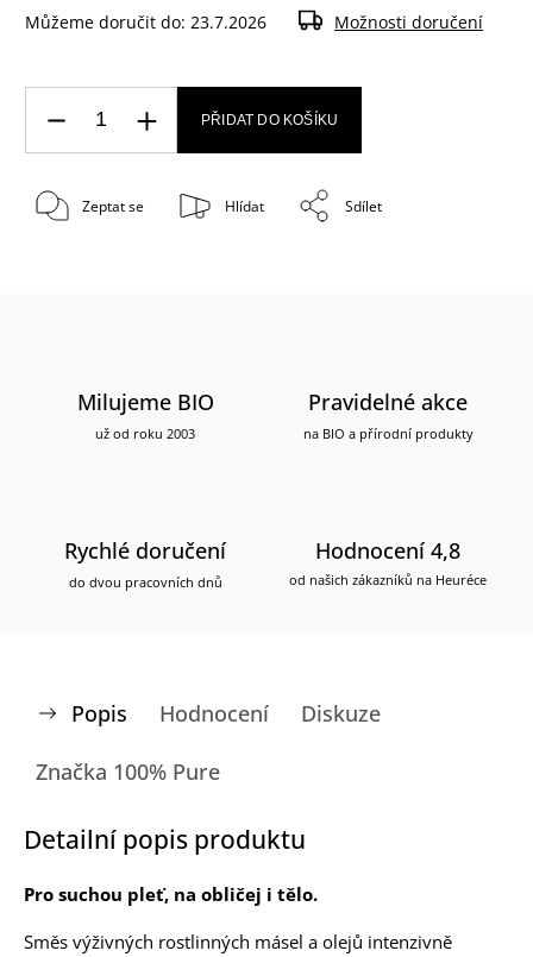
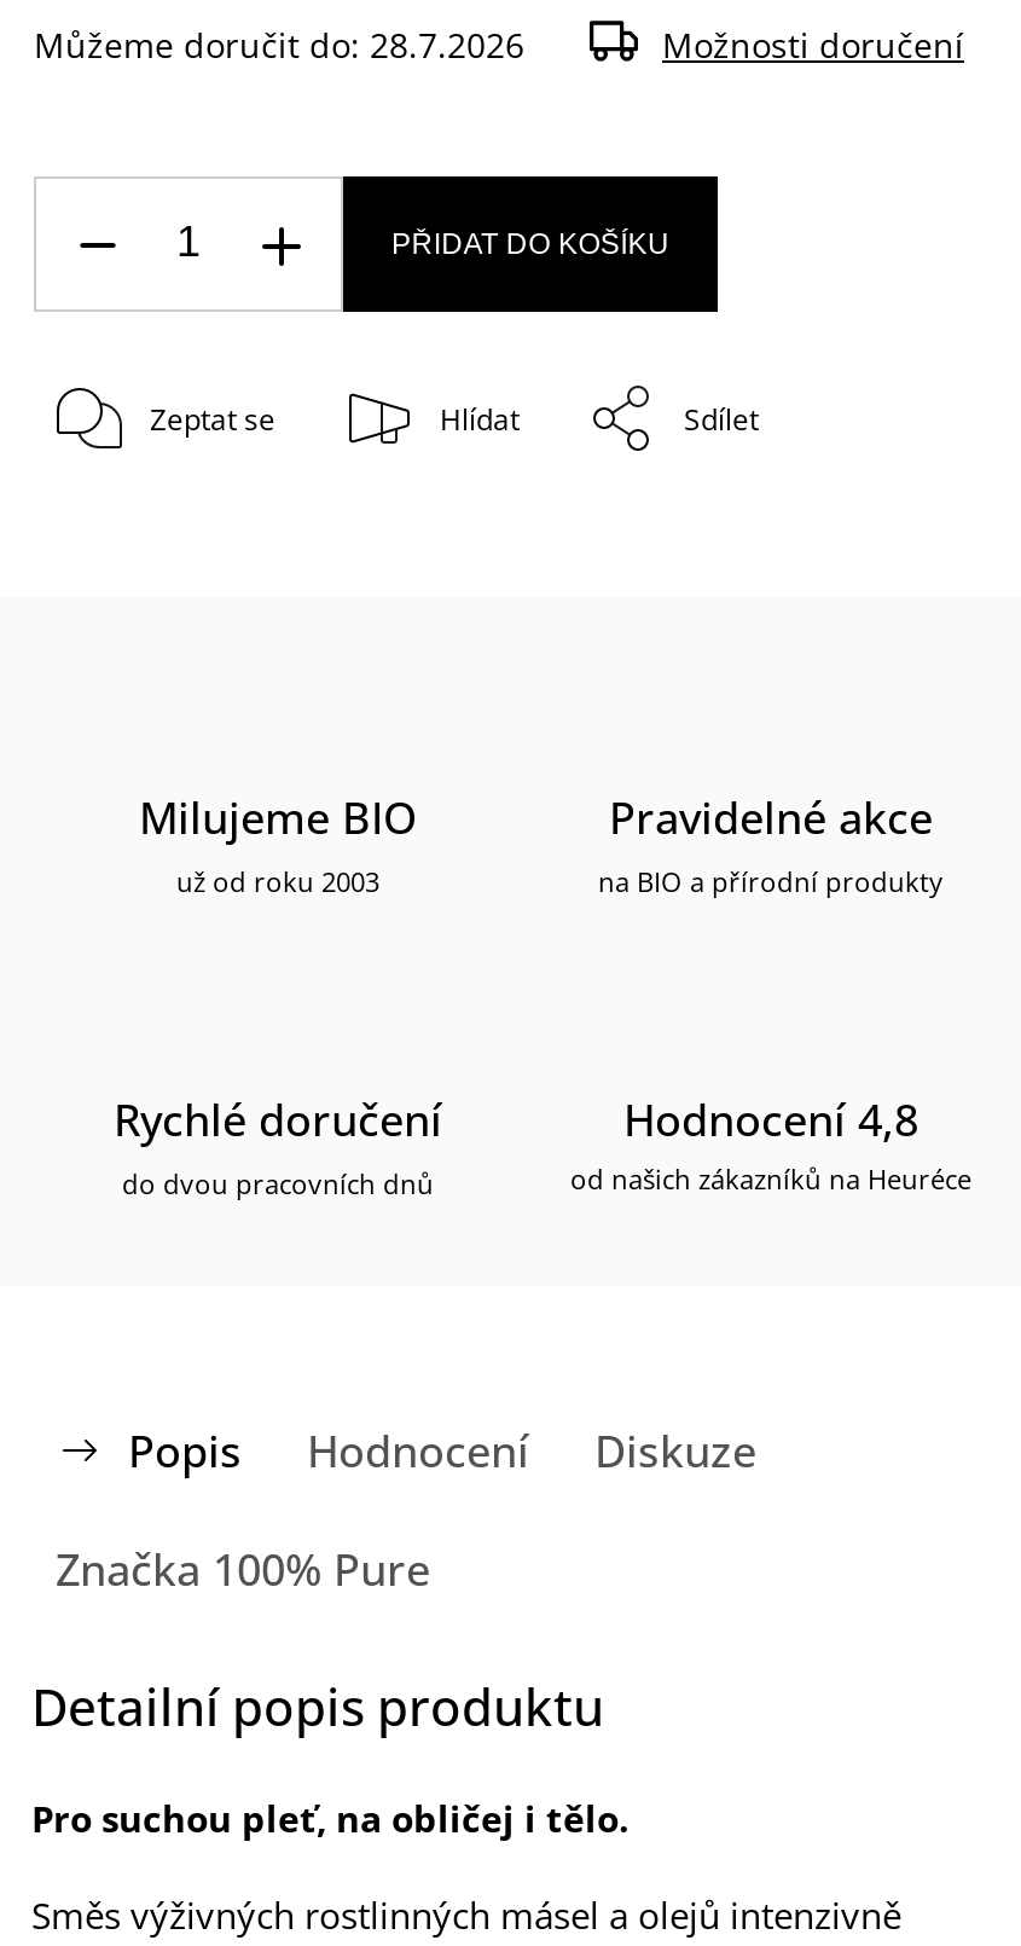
- Můžeme doručit do: 23.7.2026
+ Můžeme doručit do: 28.7.2026
